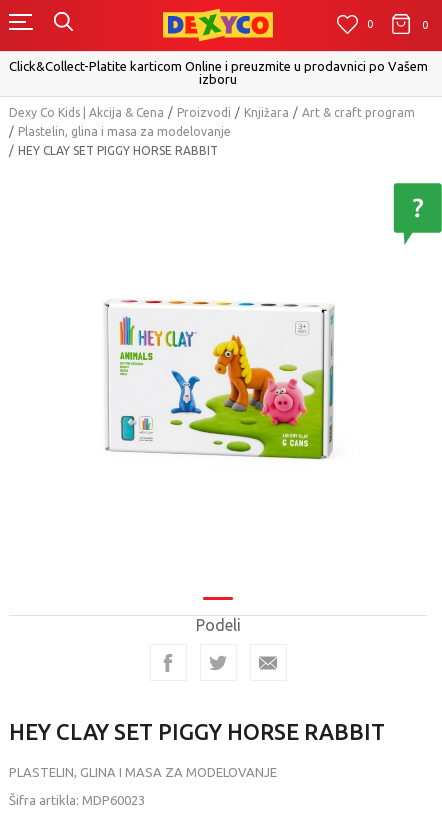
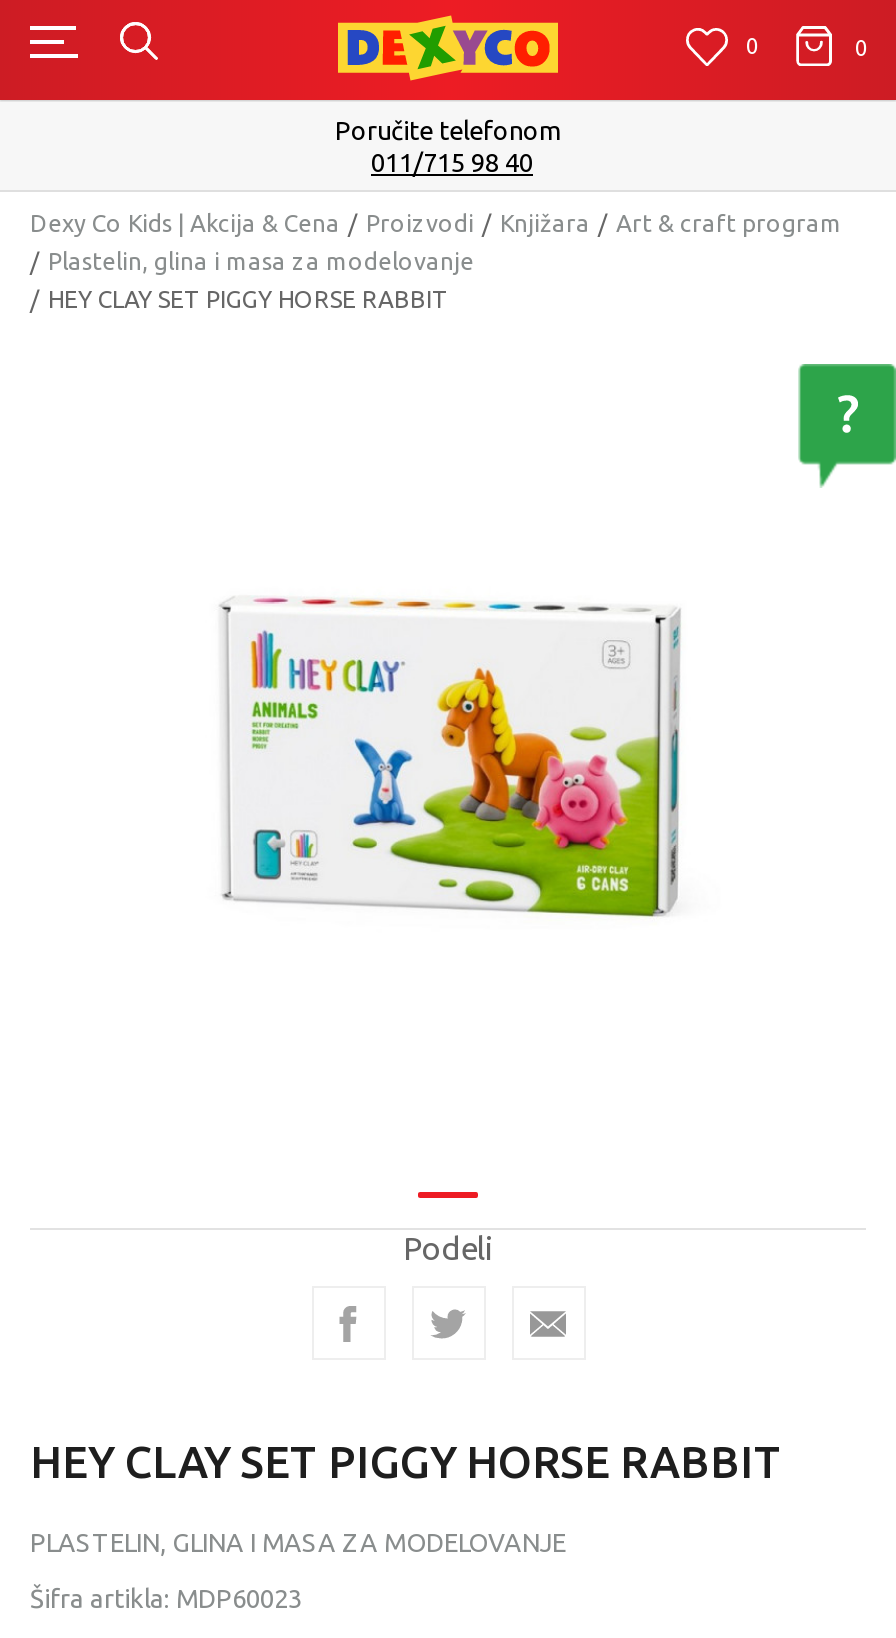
- Click&Collect-Platite karticom Online i preuzmite u prodavnici po Vašem
- izboru
+ Poručite telefonom
+ 011/715 98 40
